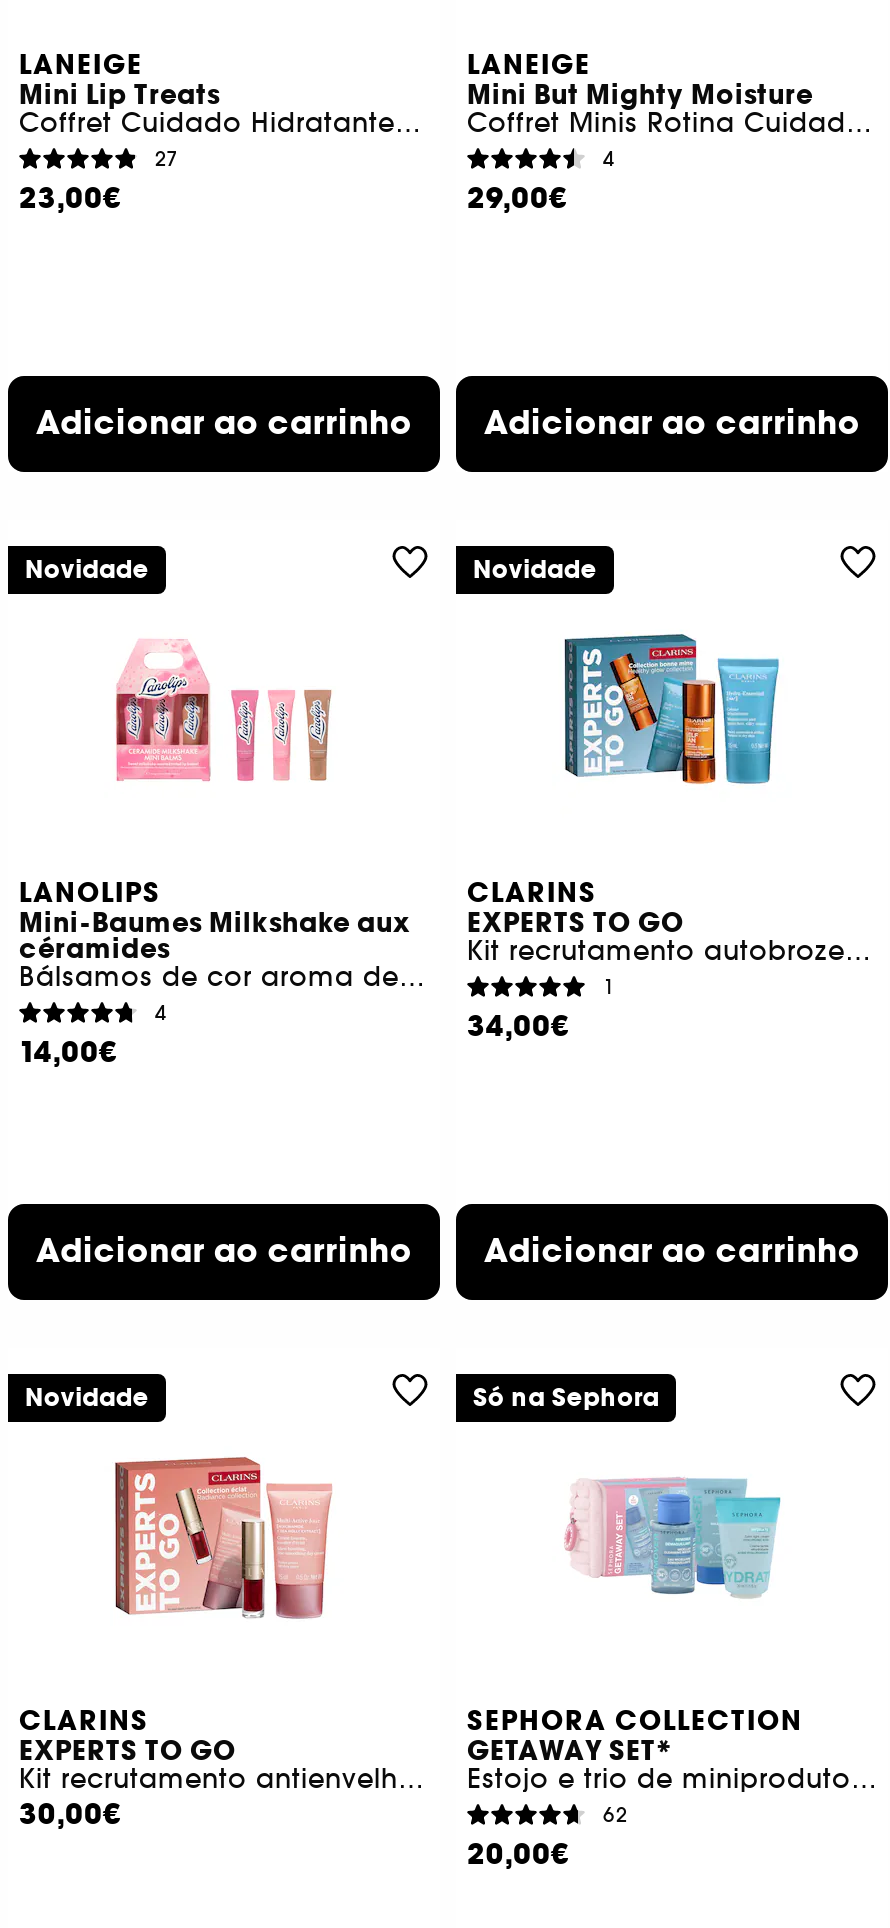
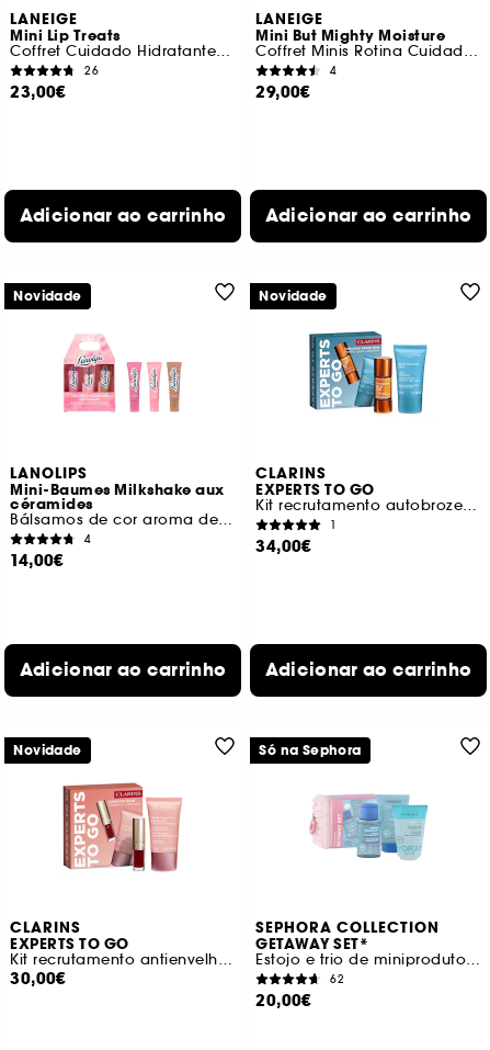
- 27
+ 26
